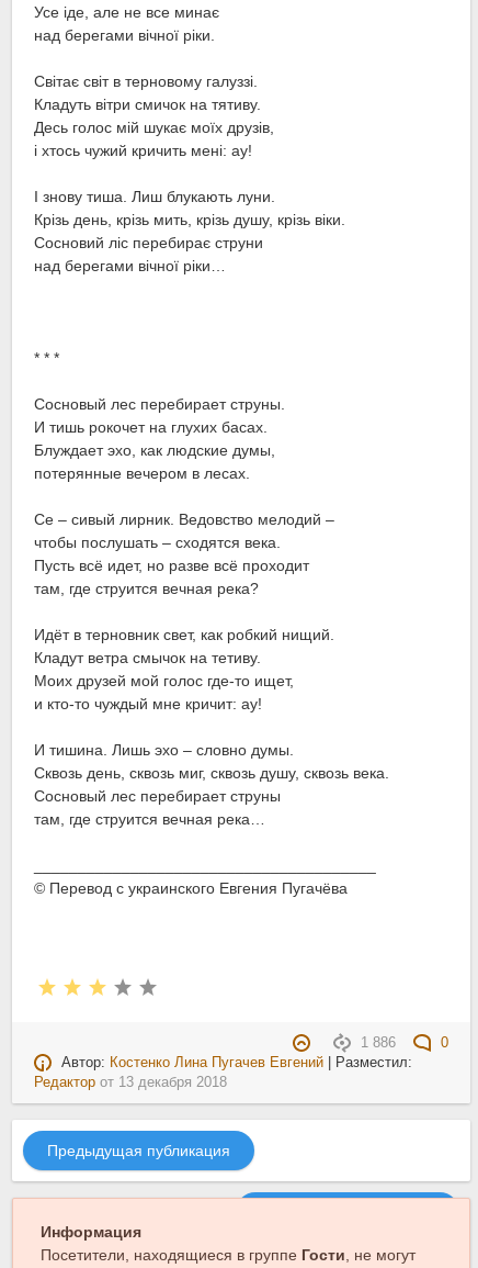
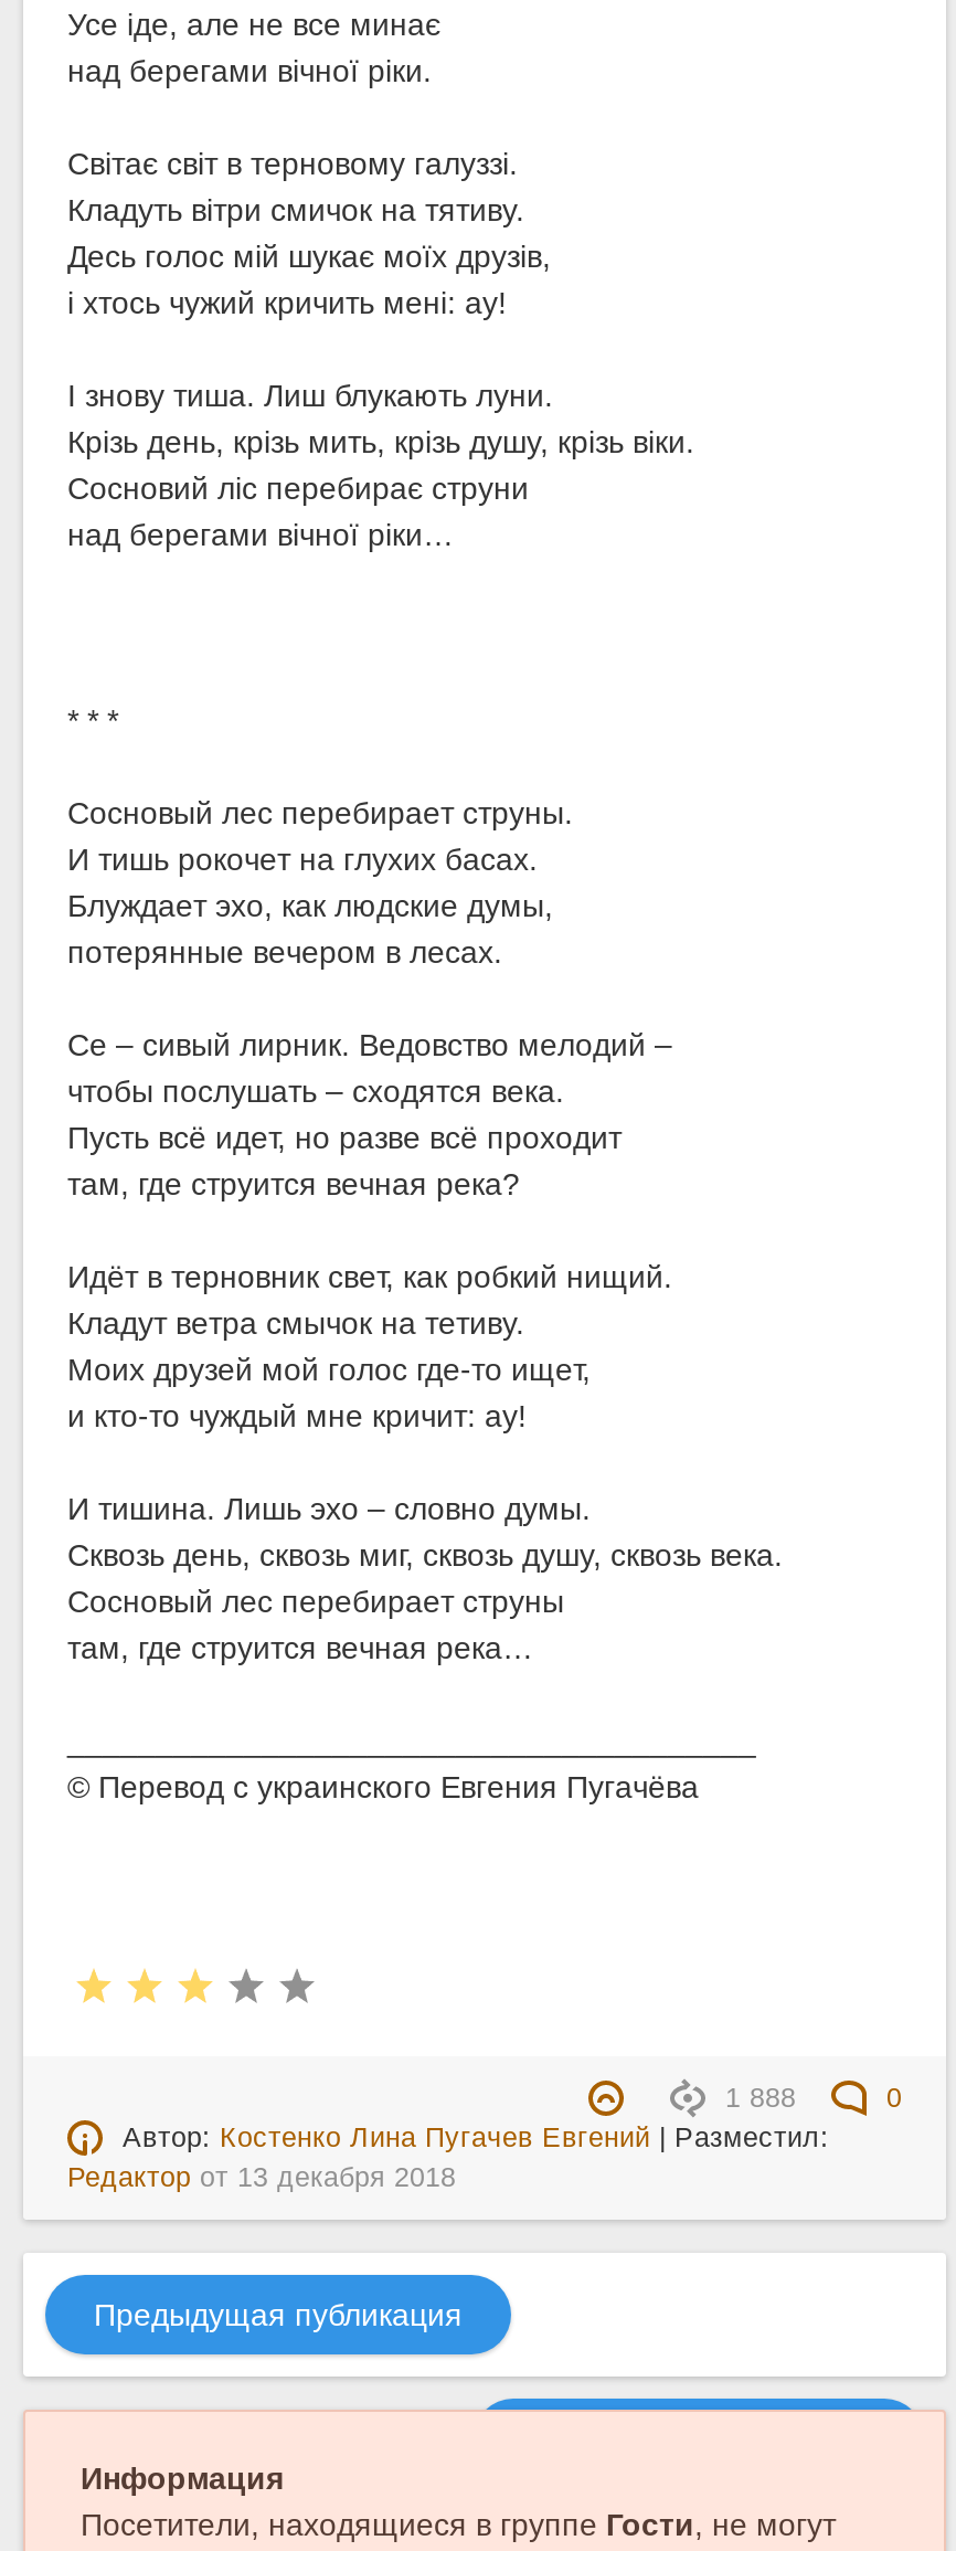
- 1 886
+ 1 888
